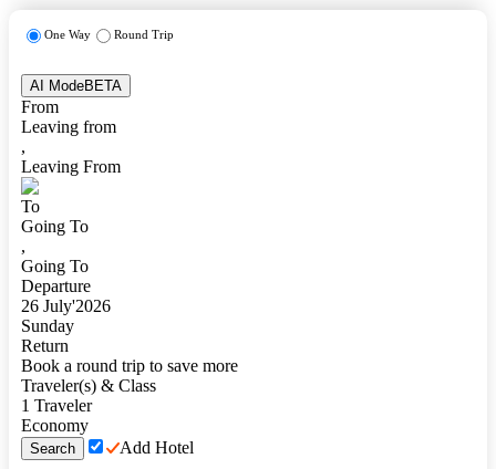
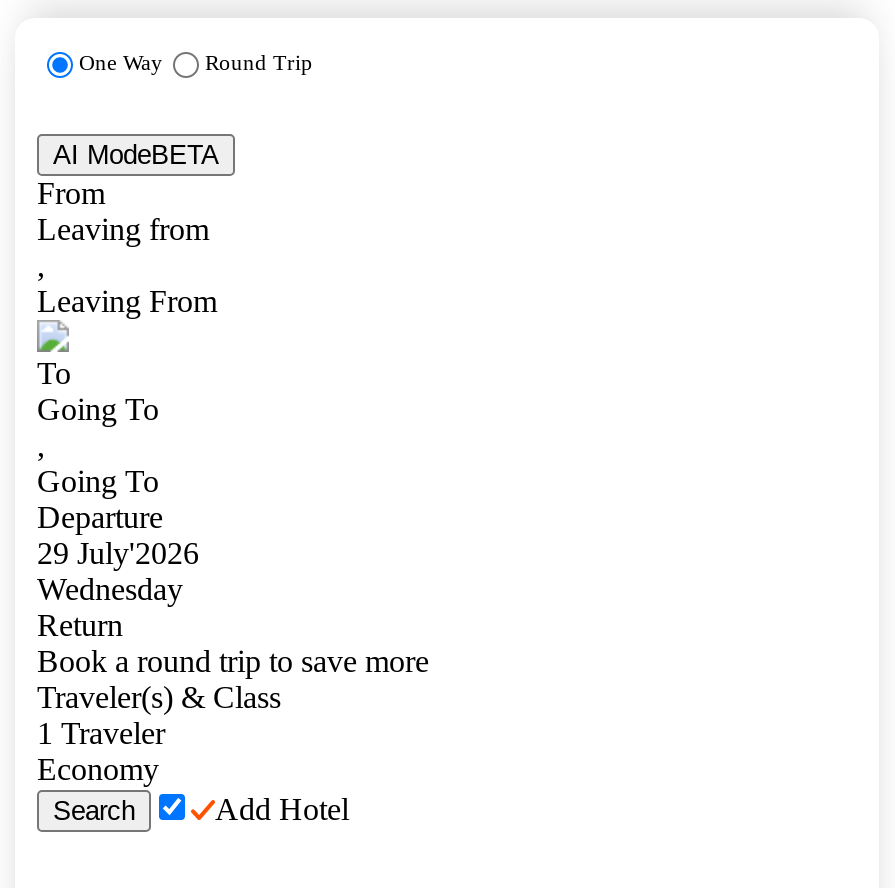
- 26 July'2026
- Sunday
+ 29 July'2026
+ Wednesday
